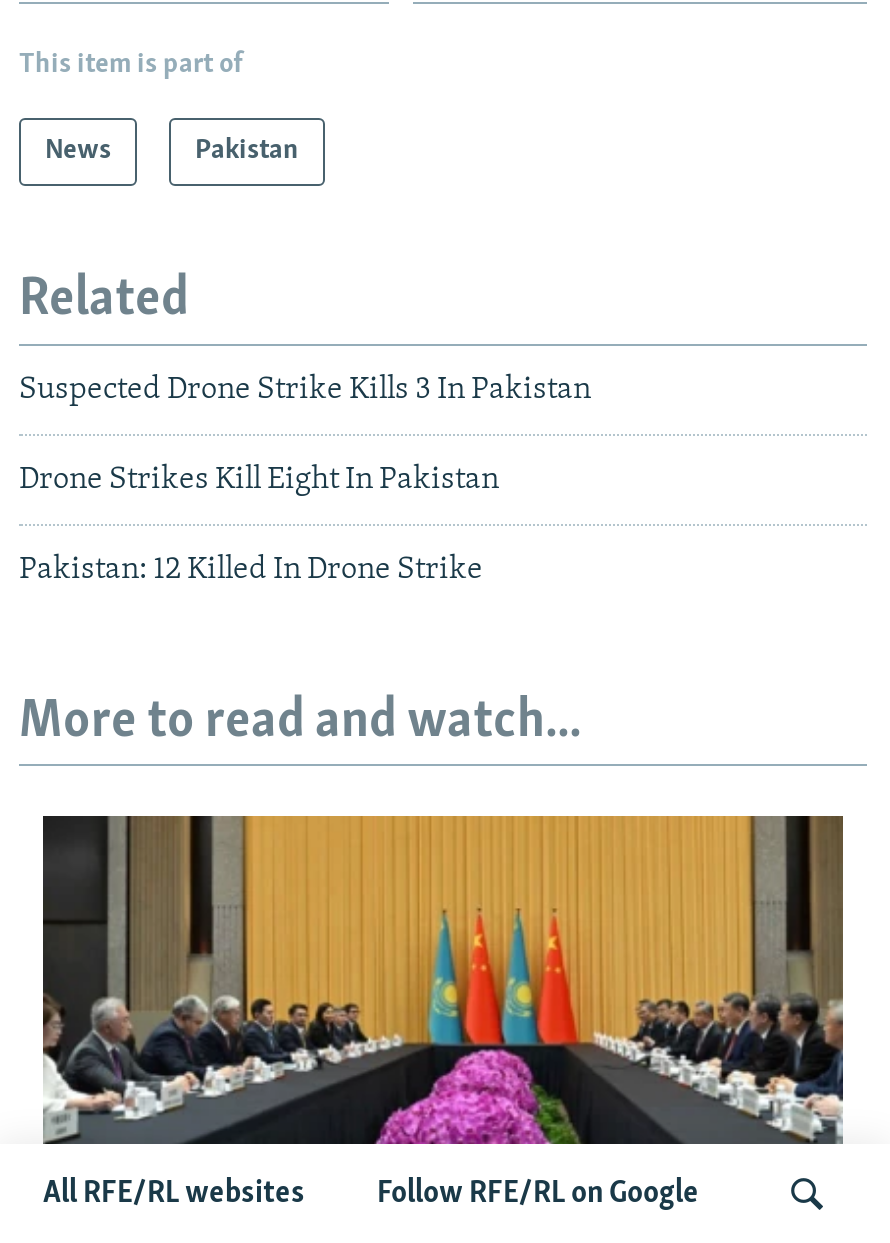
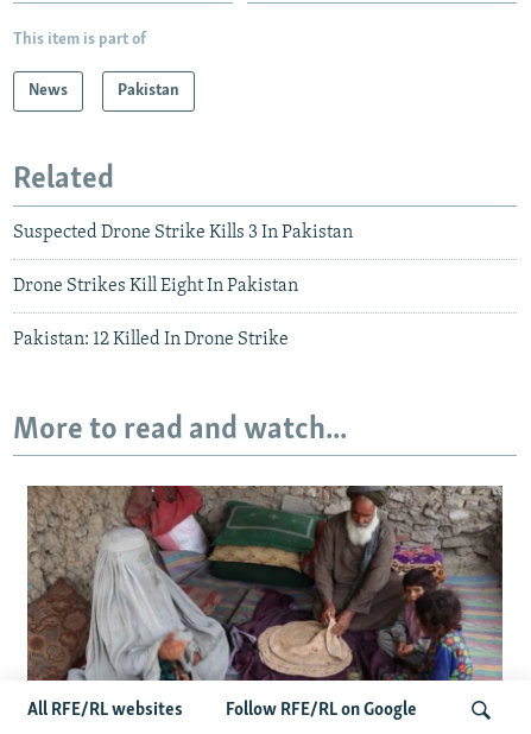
- [image]
+ [image]
